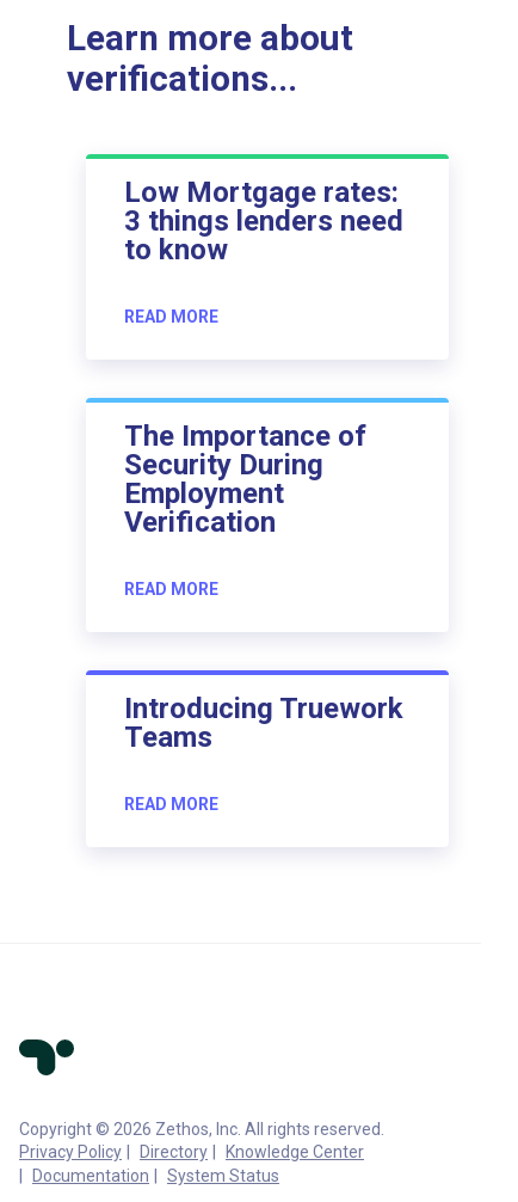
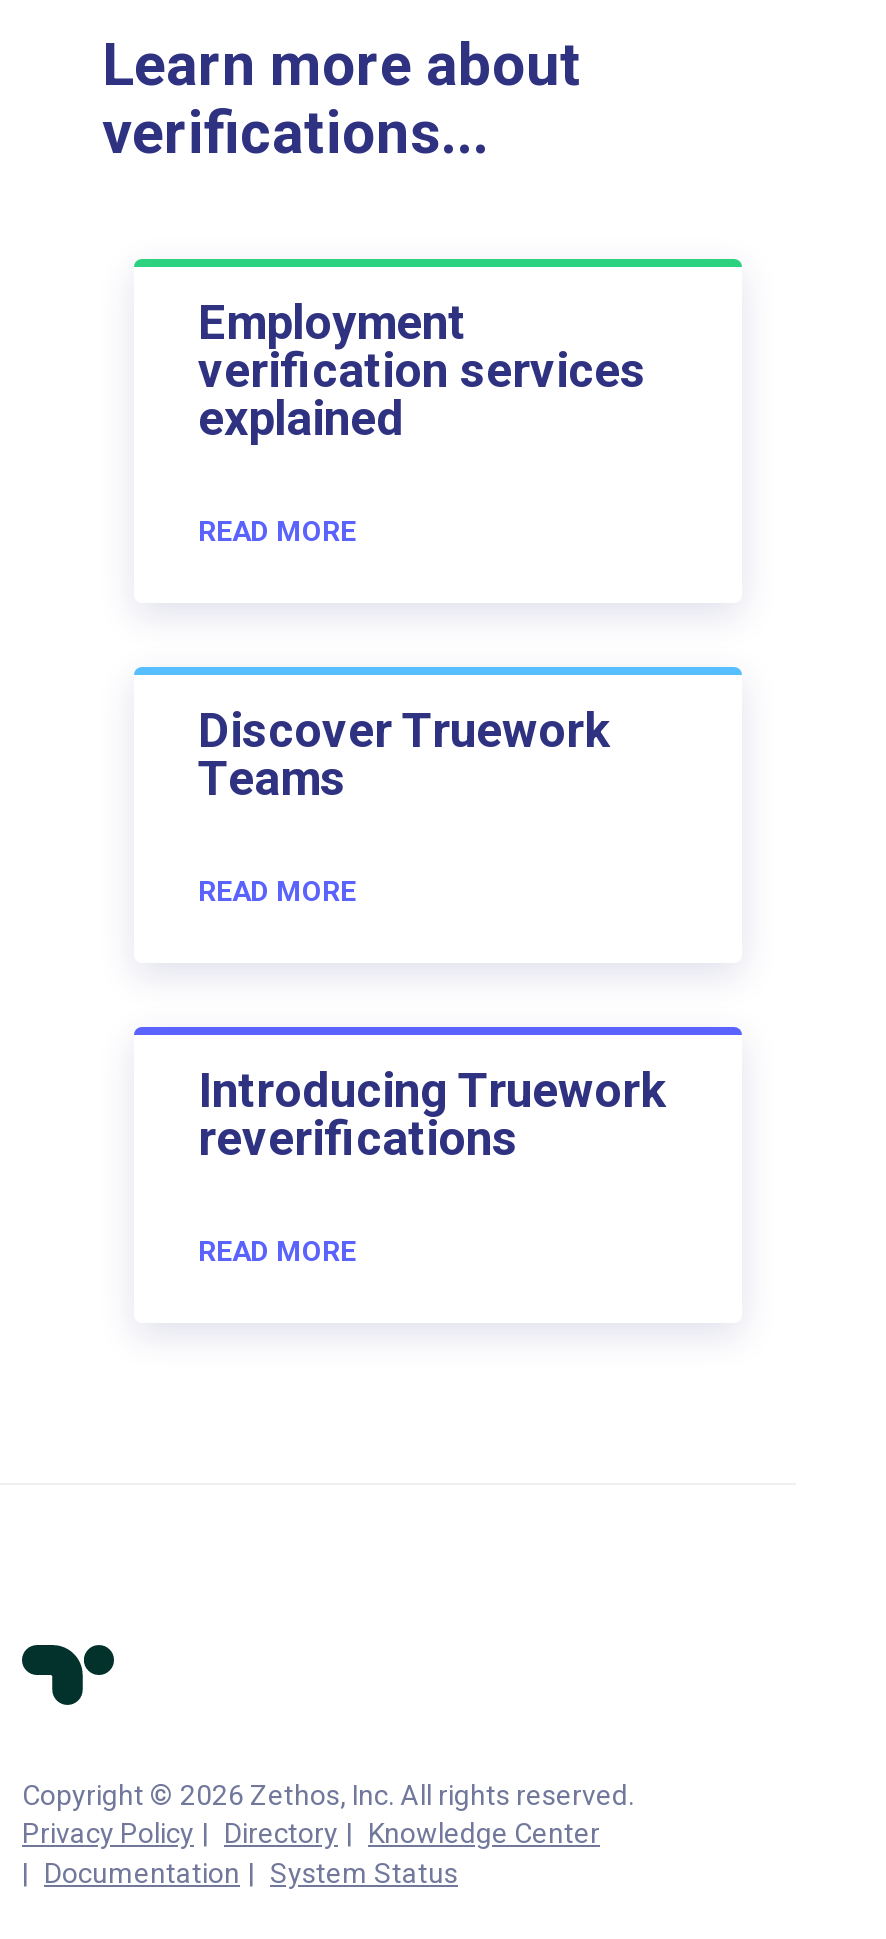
- Low Mortgage rates:
- 3 things lenders need
- to know
+ Employment
+ verification services
+ explained

- The Importance of
- Security During
- Employment
- Verification
+ Discover Truework
+ Teams

- Teams
+ reverifications
